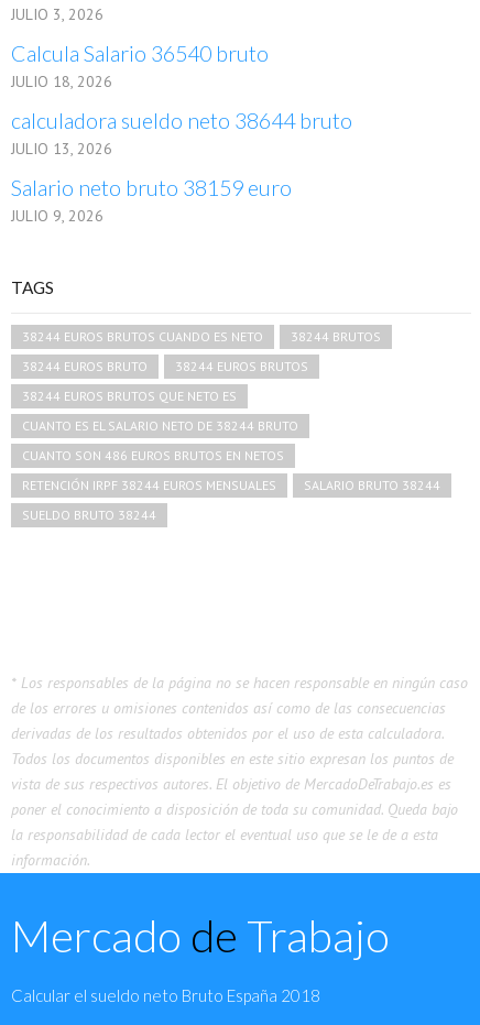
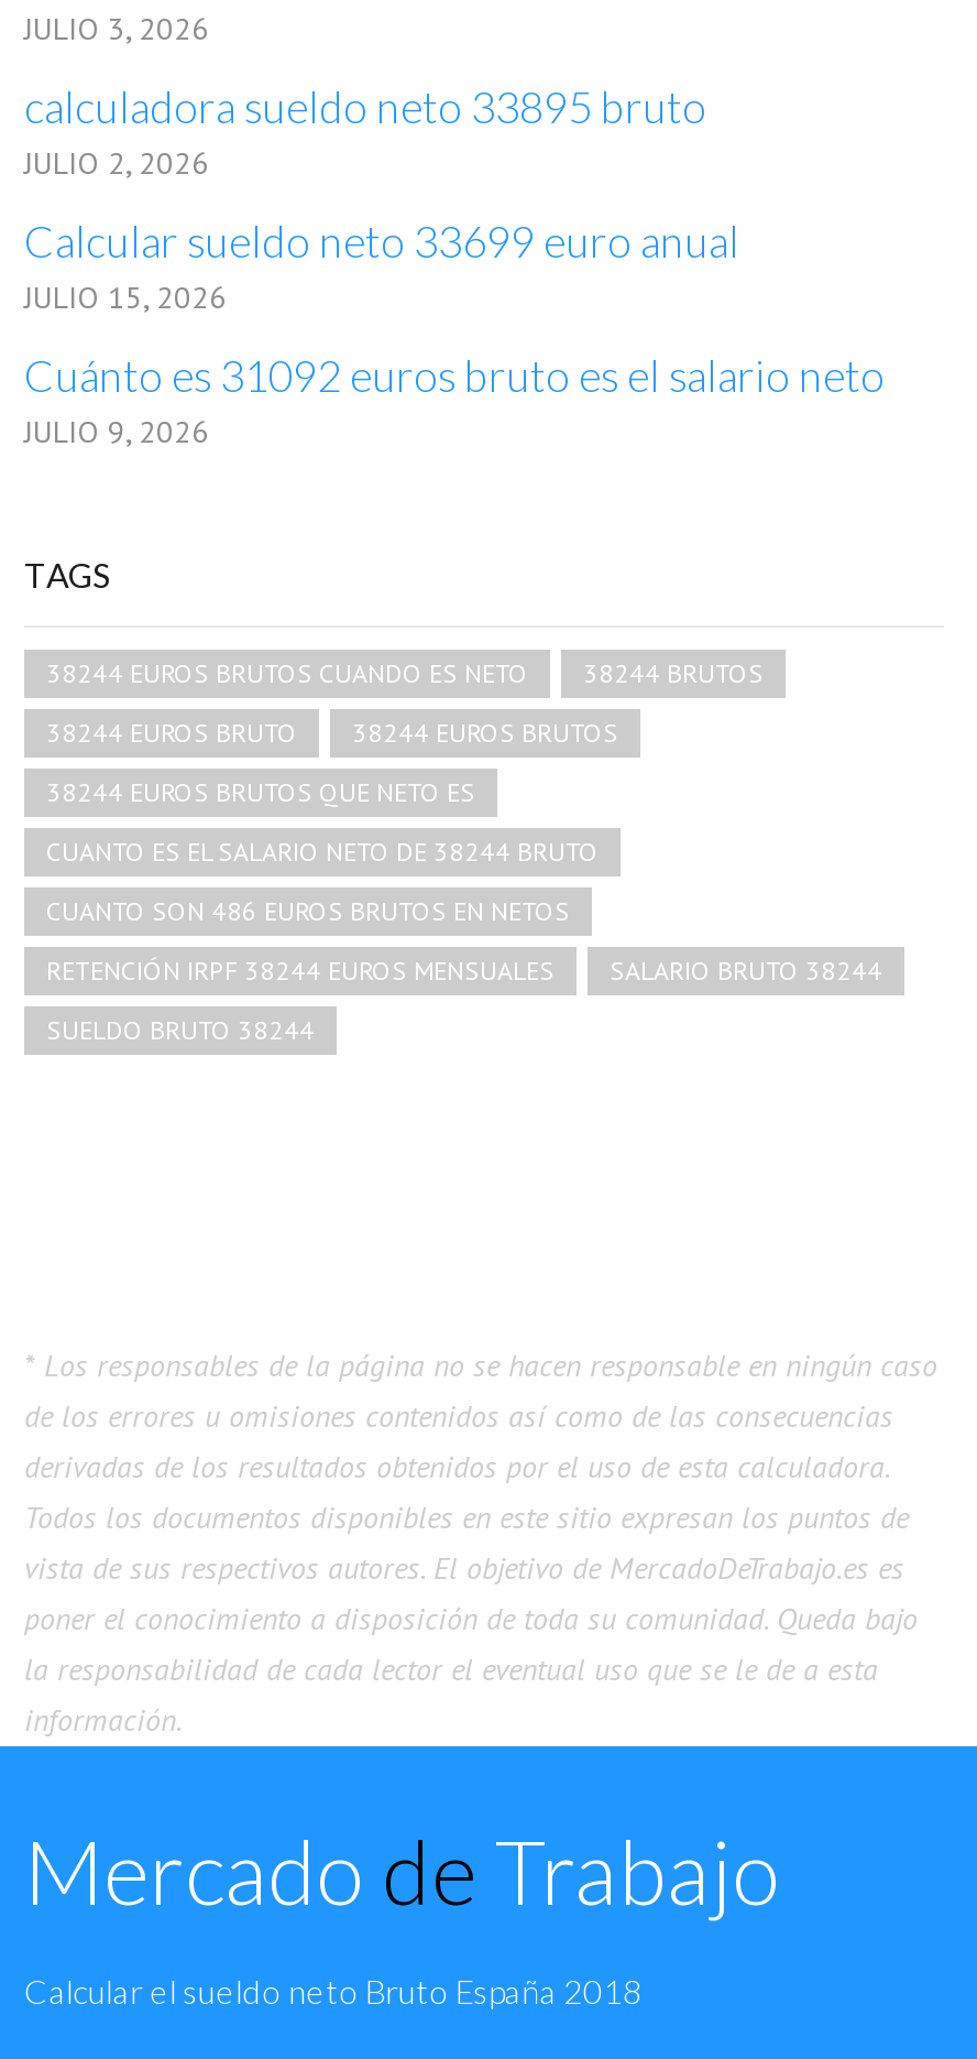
- Calcula Salario 36540 bruto
- JULIO 18, 2026
+ calculadora sueldo neto 33895 bruto
+ JULIO 2, 2026

- calculadora sueldo neto 38644 bruto
- JULIO 13, 2026
+ Calcular sueldo neto 33699 euro anual
+ JULIO 15, 2026

- Salario neto bruto 38159 euro
+ Cuánto es 31092 euros bruto es el salario neto
